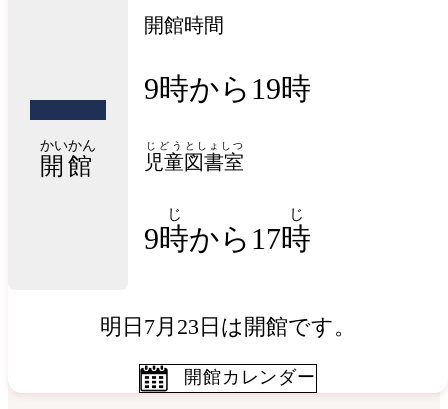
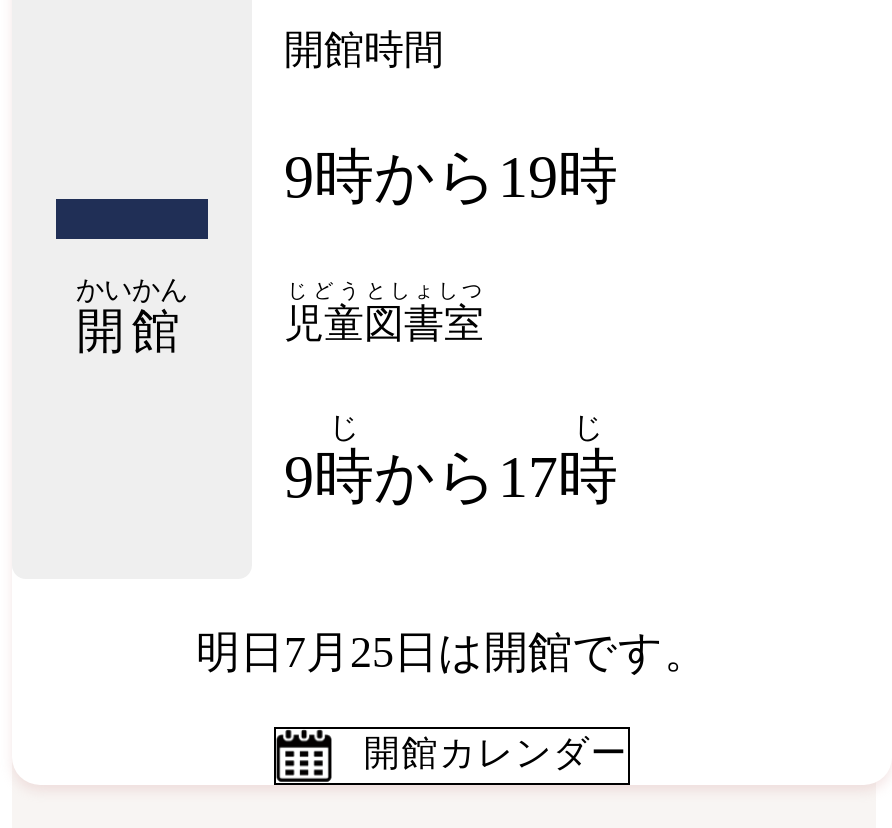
- 明日7月23日は開館です。
+ 明日7月25日は開館です。
